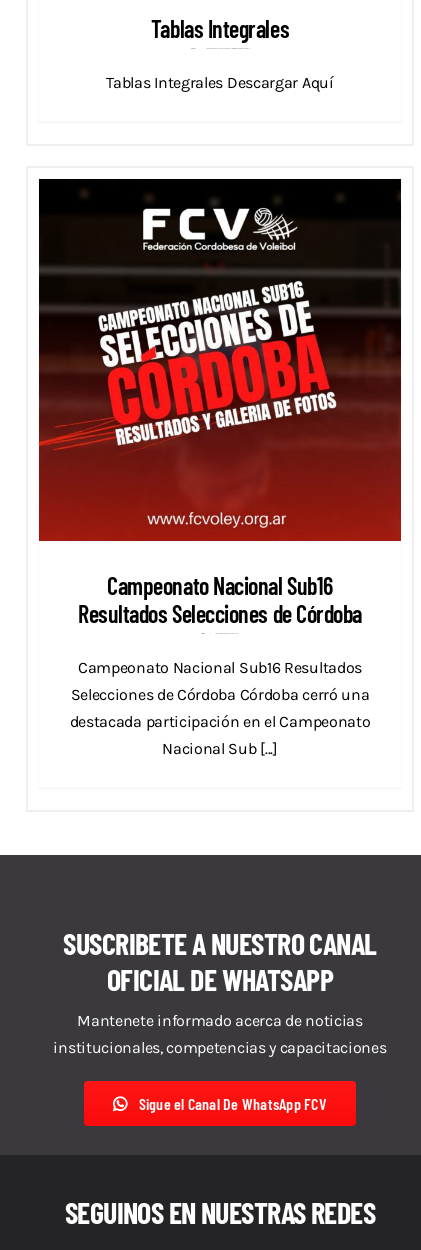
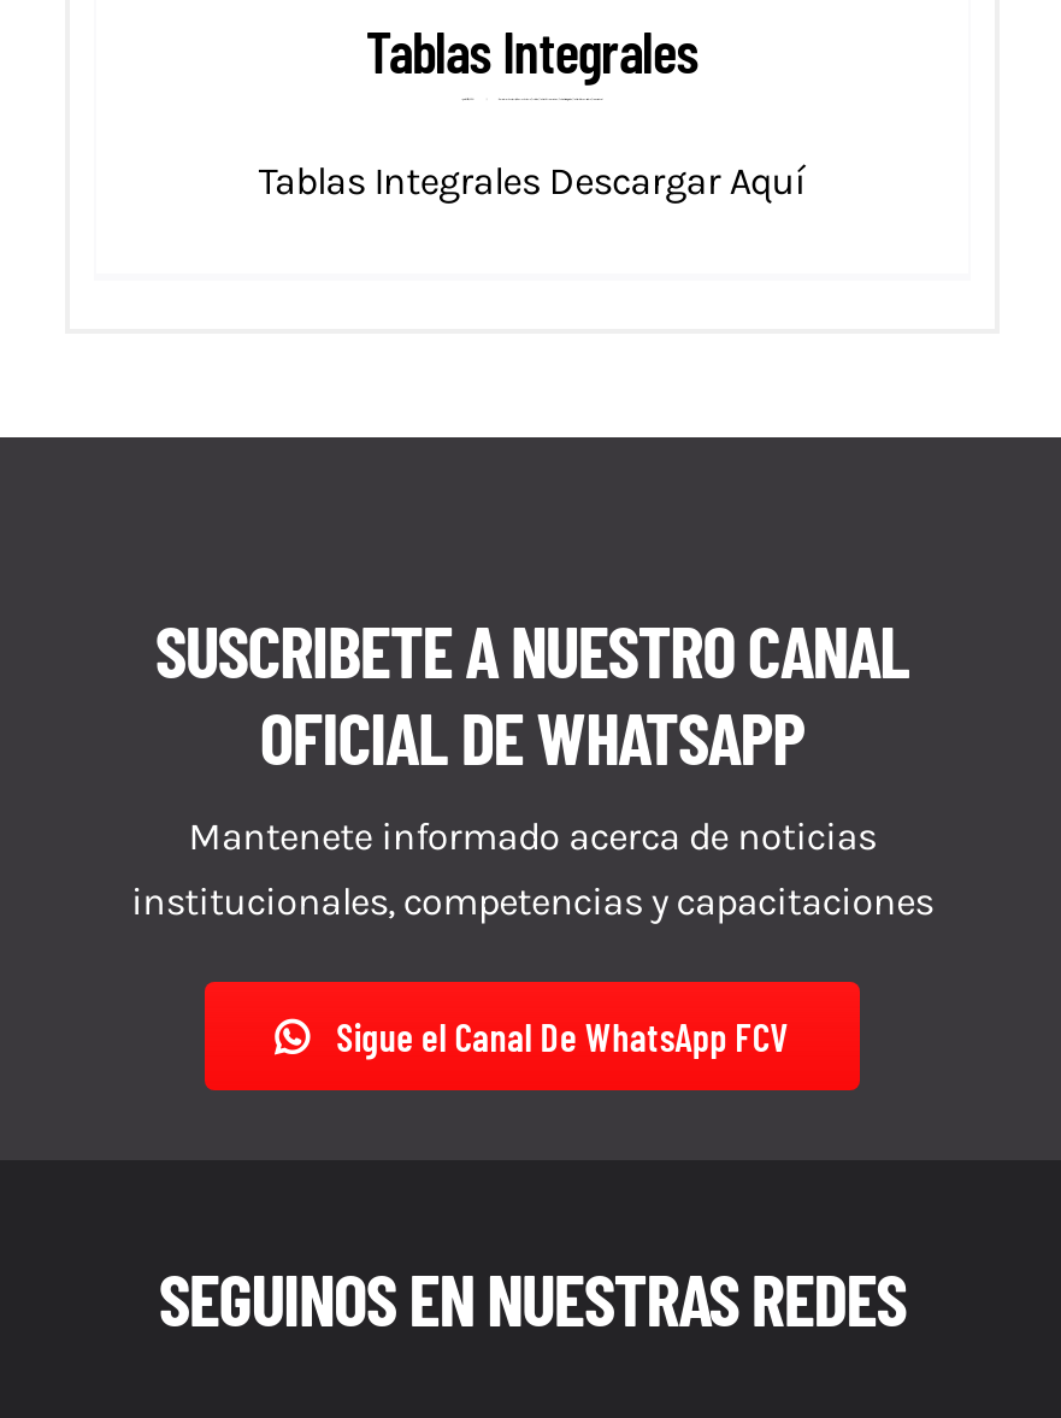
- [image]
- Campeonato Nacional Sub16
- Resultados Selecciones de Córdoba
- Campeonato Nacional Sub16 Resultados
- Selecciones de Córdoba Córdoba cerró una
- destacada participación en el Campeonato
- Nacional Sub [...]
